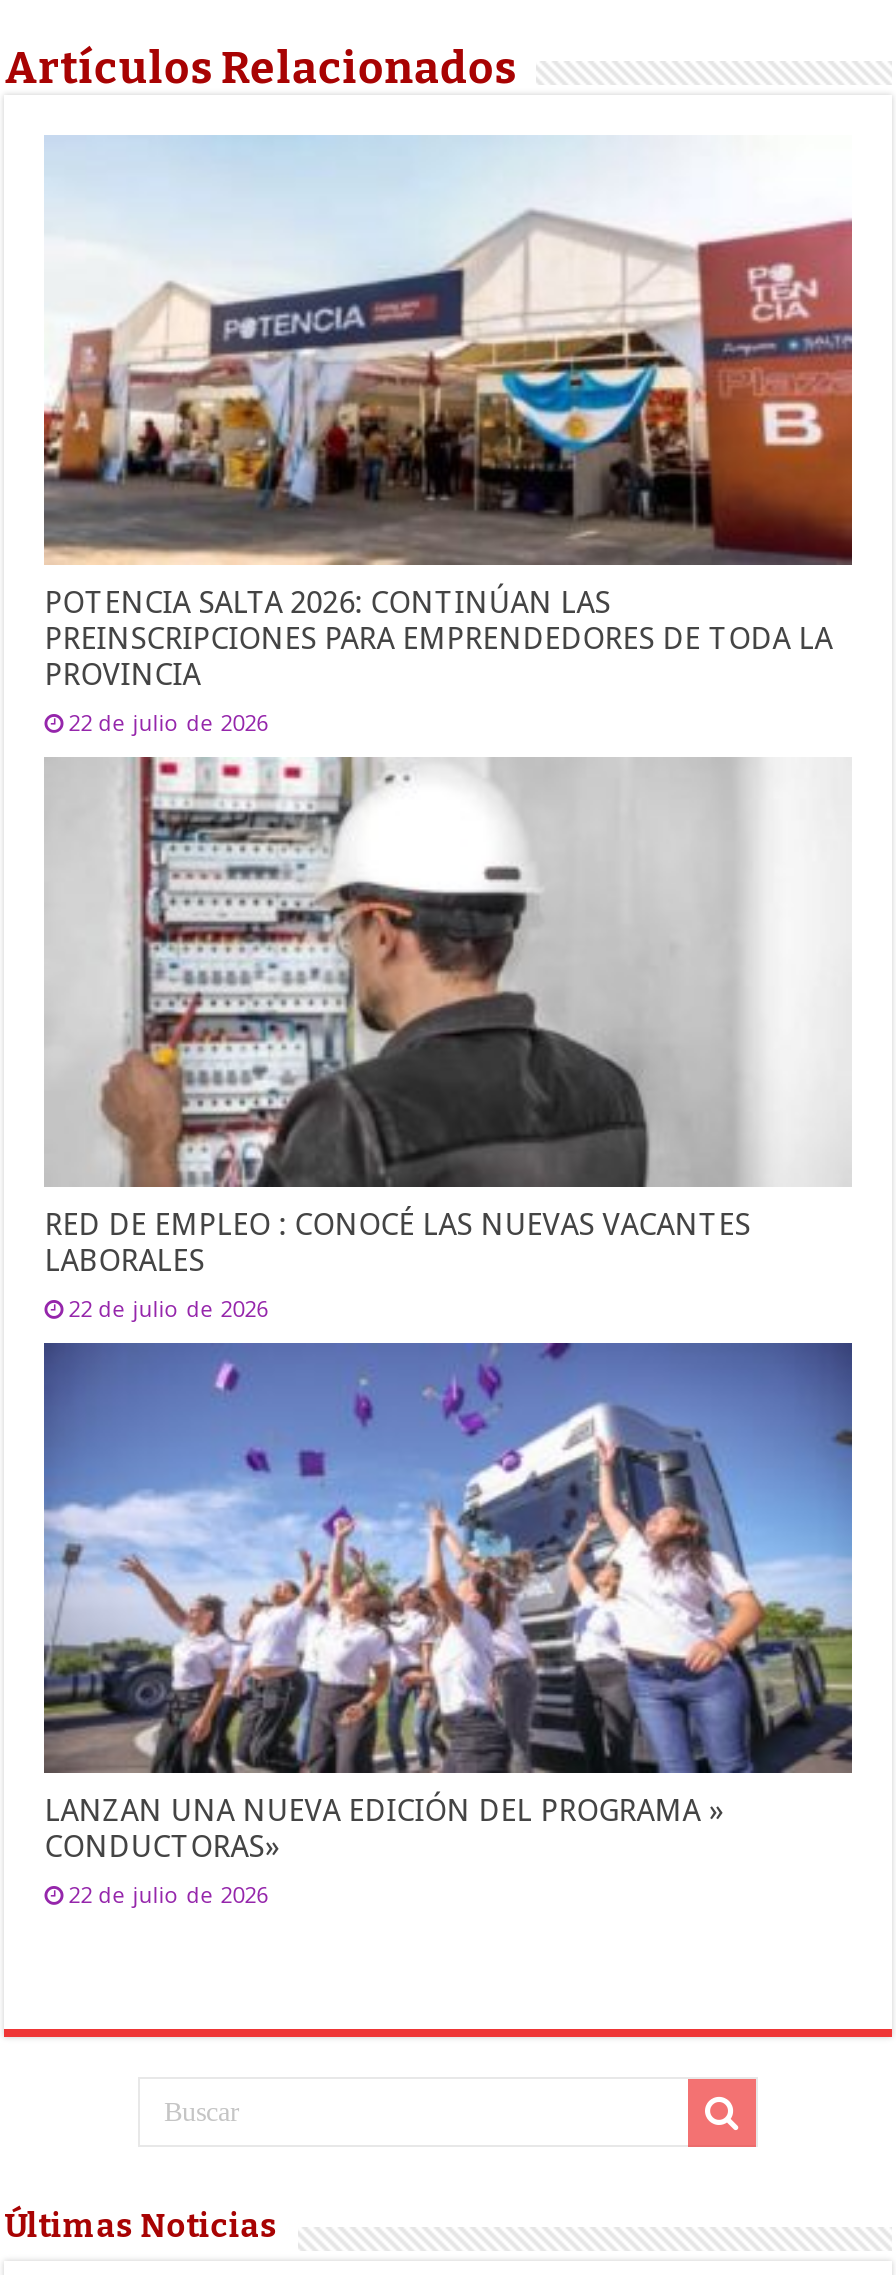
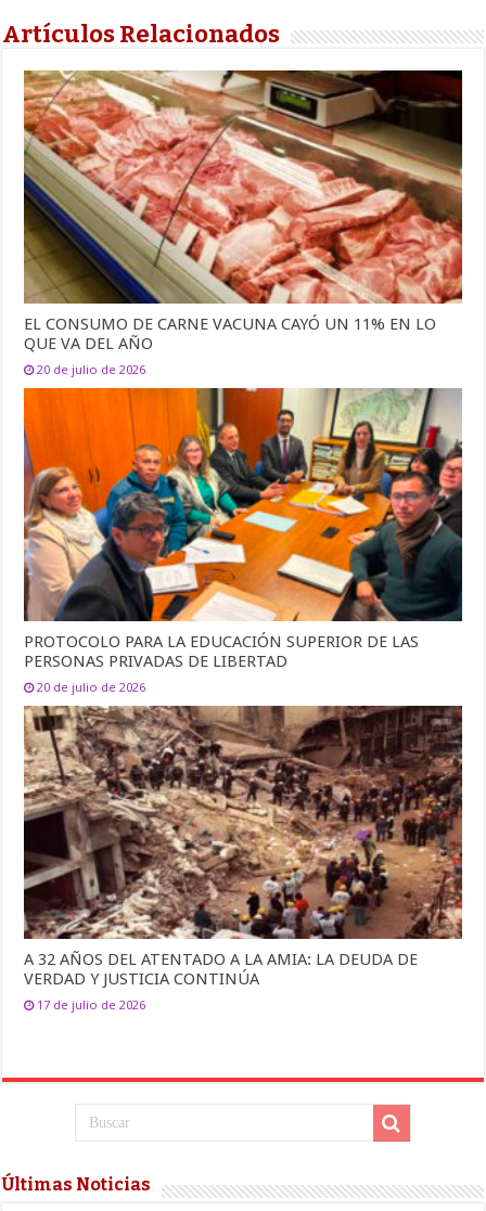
- [image]
- POTENCIA SALTA 2026: CONTINÚAN LAS
- PREINSCRIPCIONES PARA EMPRENDEDORES DE TODA LA
- PROVINCIA
- 22 de julio de 2026
+ [image]
+ EL CONSUMO DE CARNE VACUNA CAYÓ UN 11% EN LO
+ QUE VA DEL AÑO
+ 20 de julio de 2026

- [image]
- RED DE EMPLEO : CONOCÉ LAS NUEVAS VACANTES
- LABORALES
- 22 de julio de 2026
+ [image]
+ PROTOCOLO PARA LA EDUCACIÓN SUPERIOR DE LAS
+ PERSONAS PRIVADAS DE LIBERTAD
+ 20 de julio de 2026

- [image]
- LANZAN UNA NUEVA EDICIÓN DEL PROGRAMA »
- CONDUCTORAS»
- 22 de julio de 2026
+ [image]
+ A 32 AÑOS DEL ATENTADO A LA AMIA: LA DEUDA DE
+ VERDAD Y JUSTICIA CONTINÚA
+ 17 de julio de 2026
